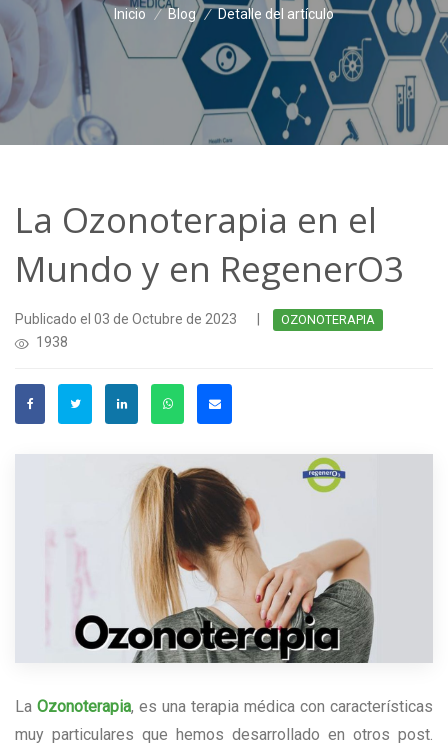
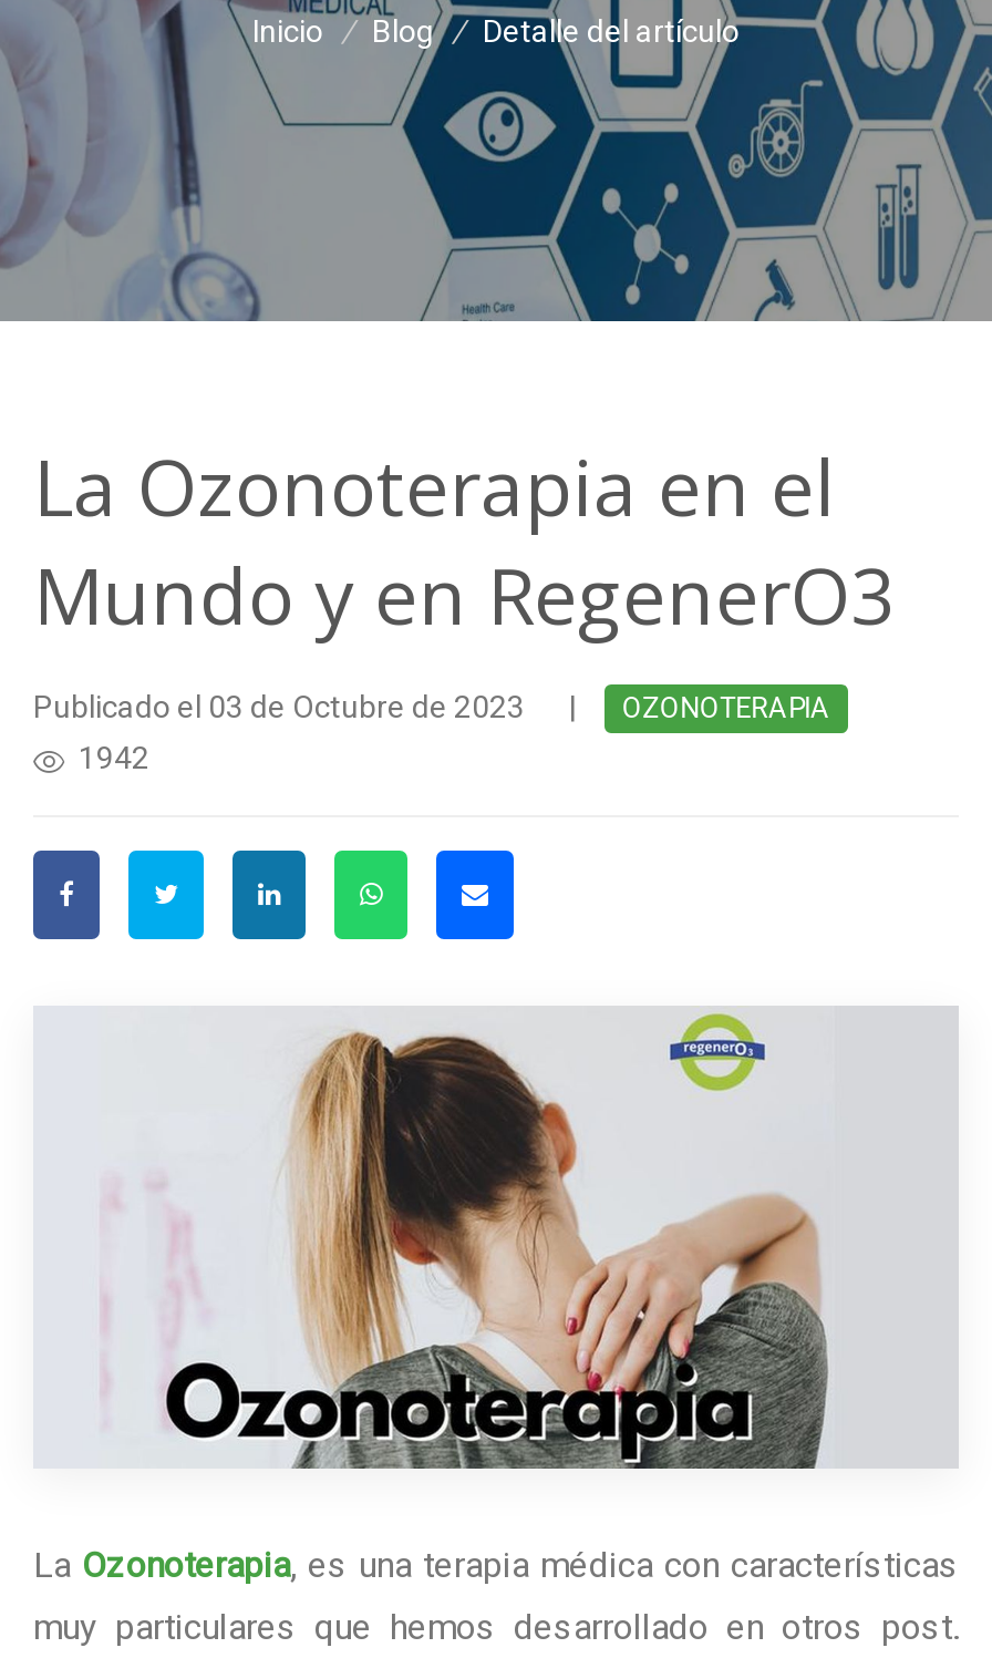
- 1938
+ 1942
